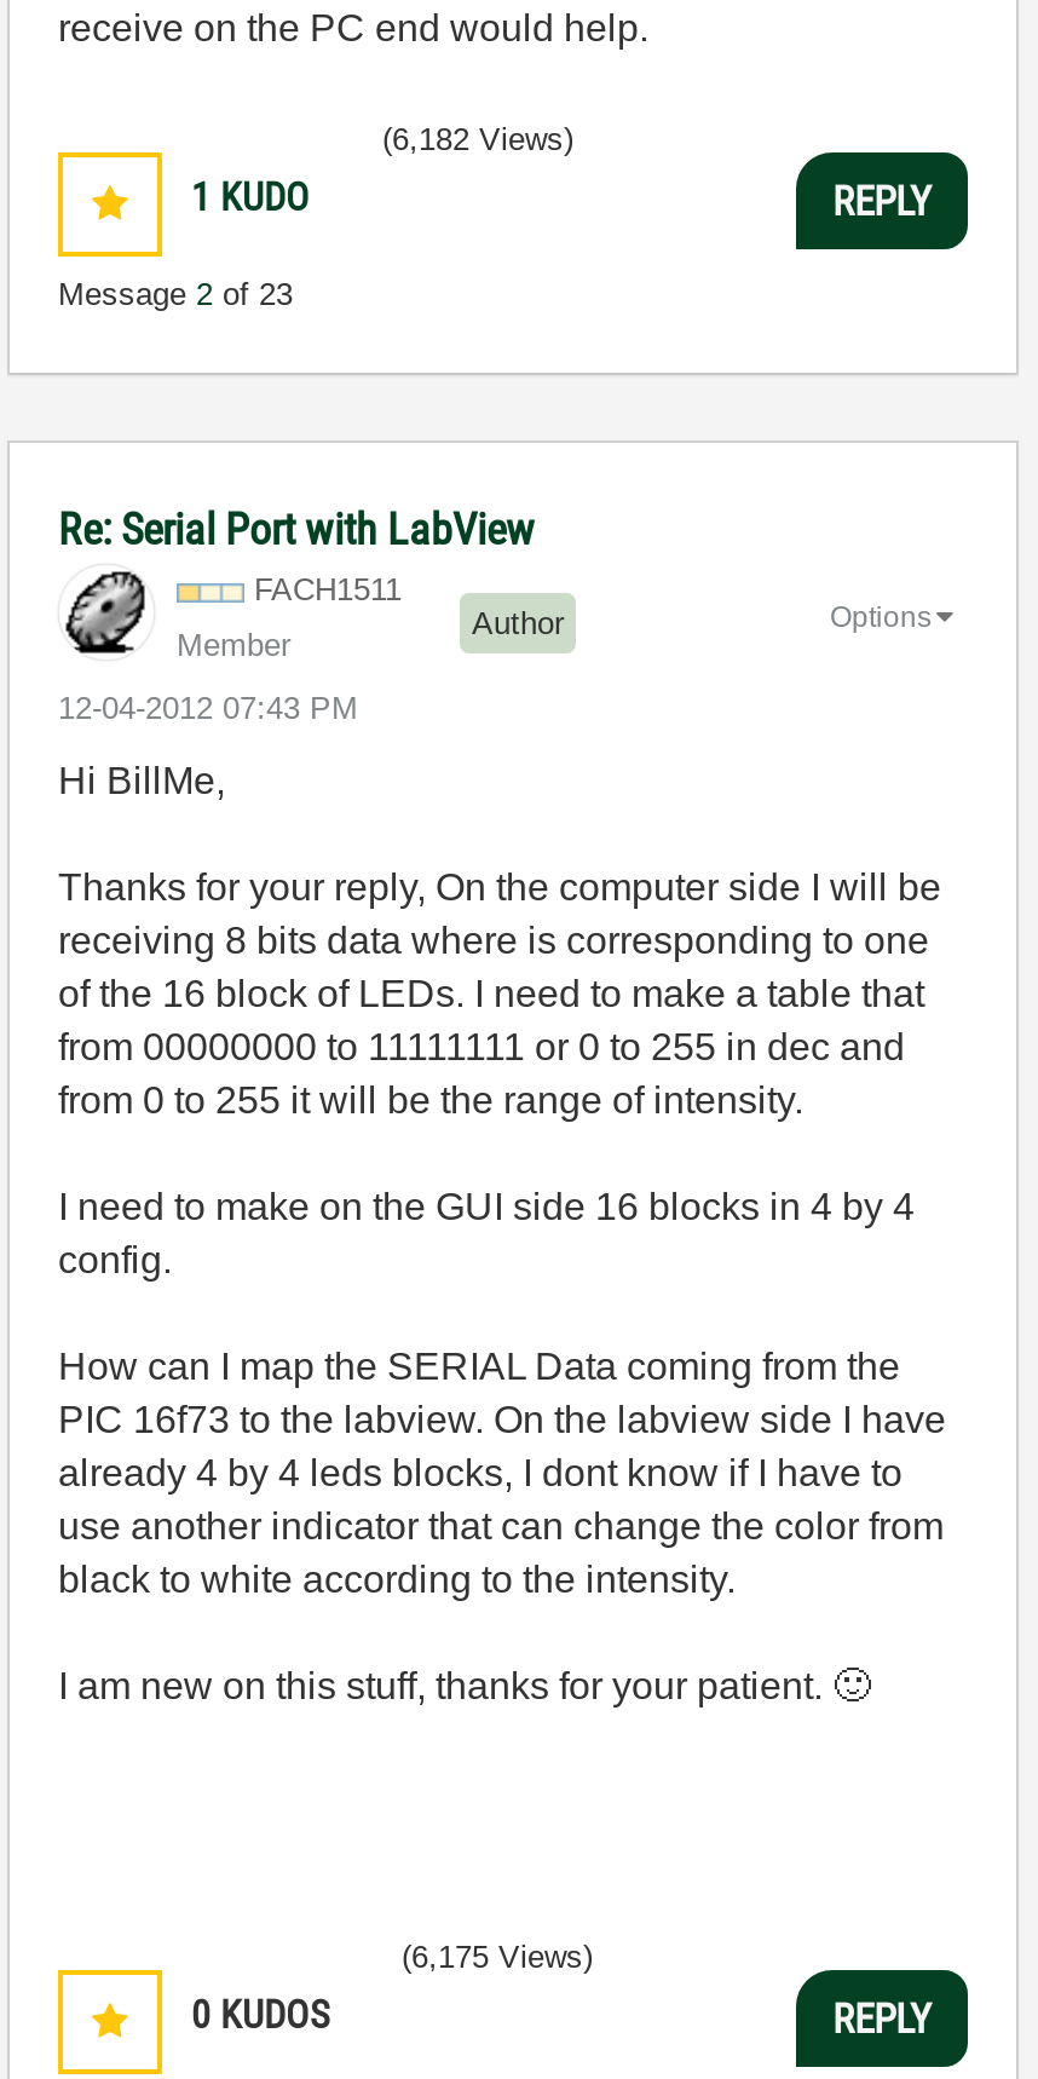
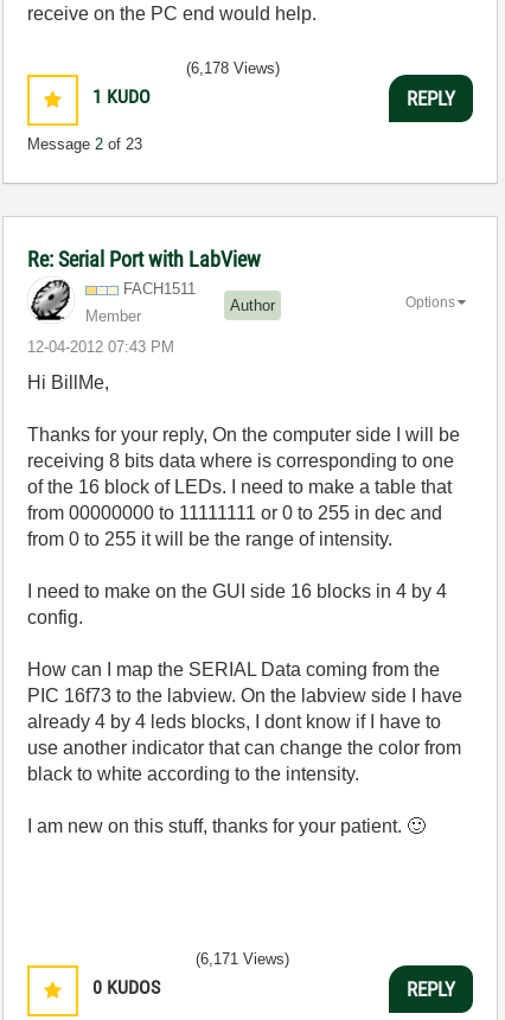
- (6,182 Views)
+ (6,178 Views)

- (6,175 Views)
+ (6,171 Views)
